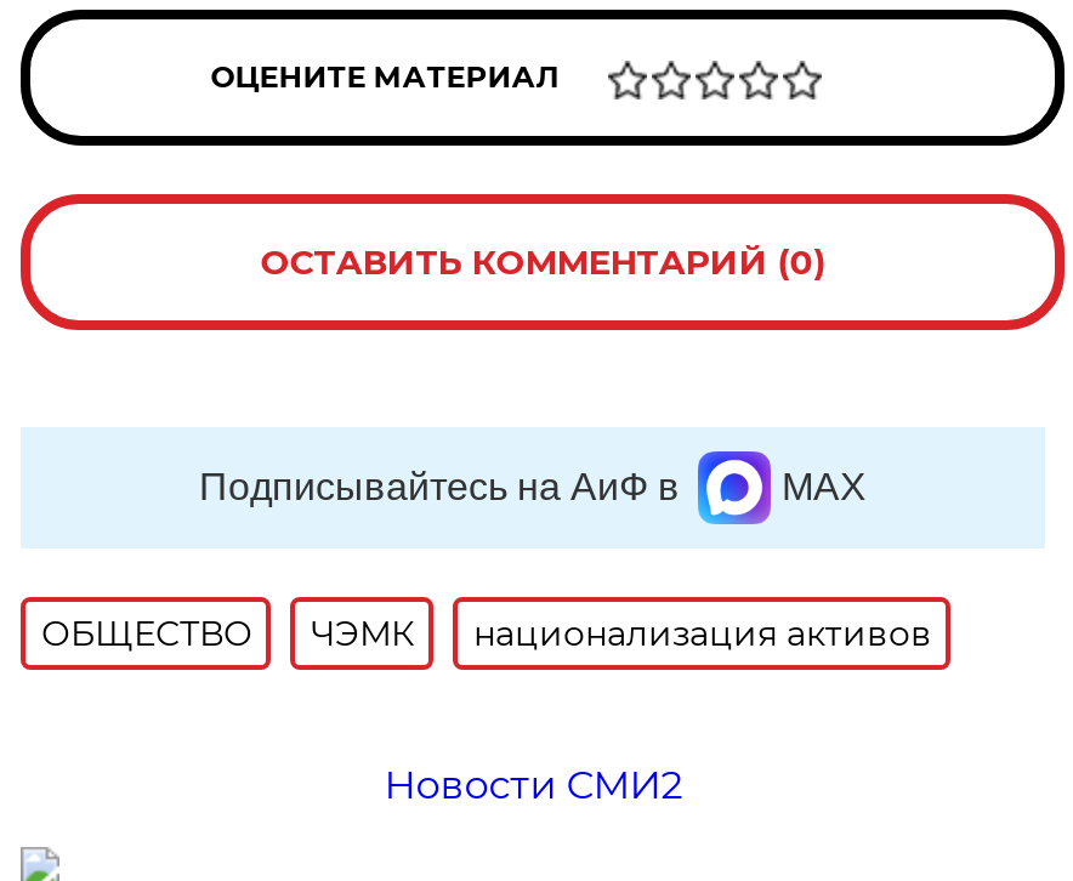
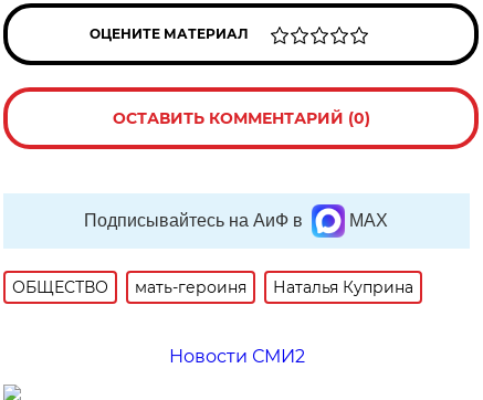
- ЧЭМК
- национализация активов
+ мать-героиня
+ Наталья Куприна
